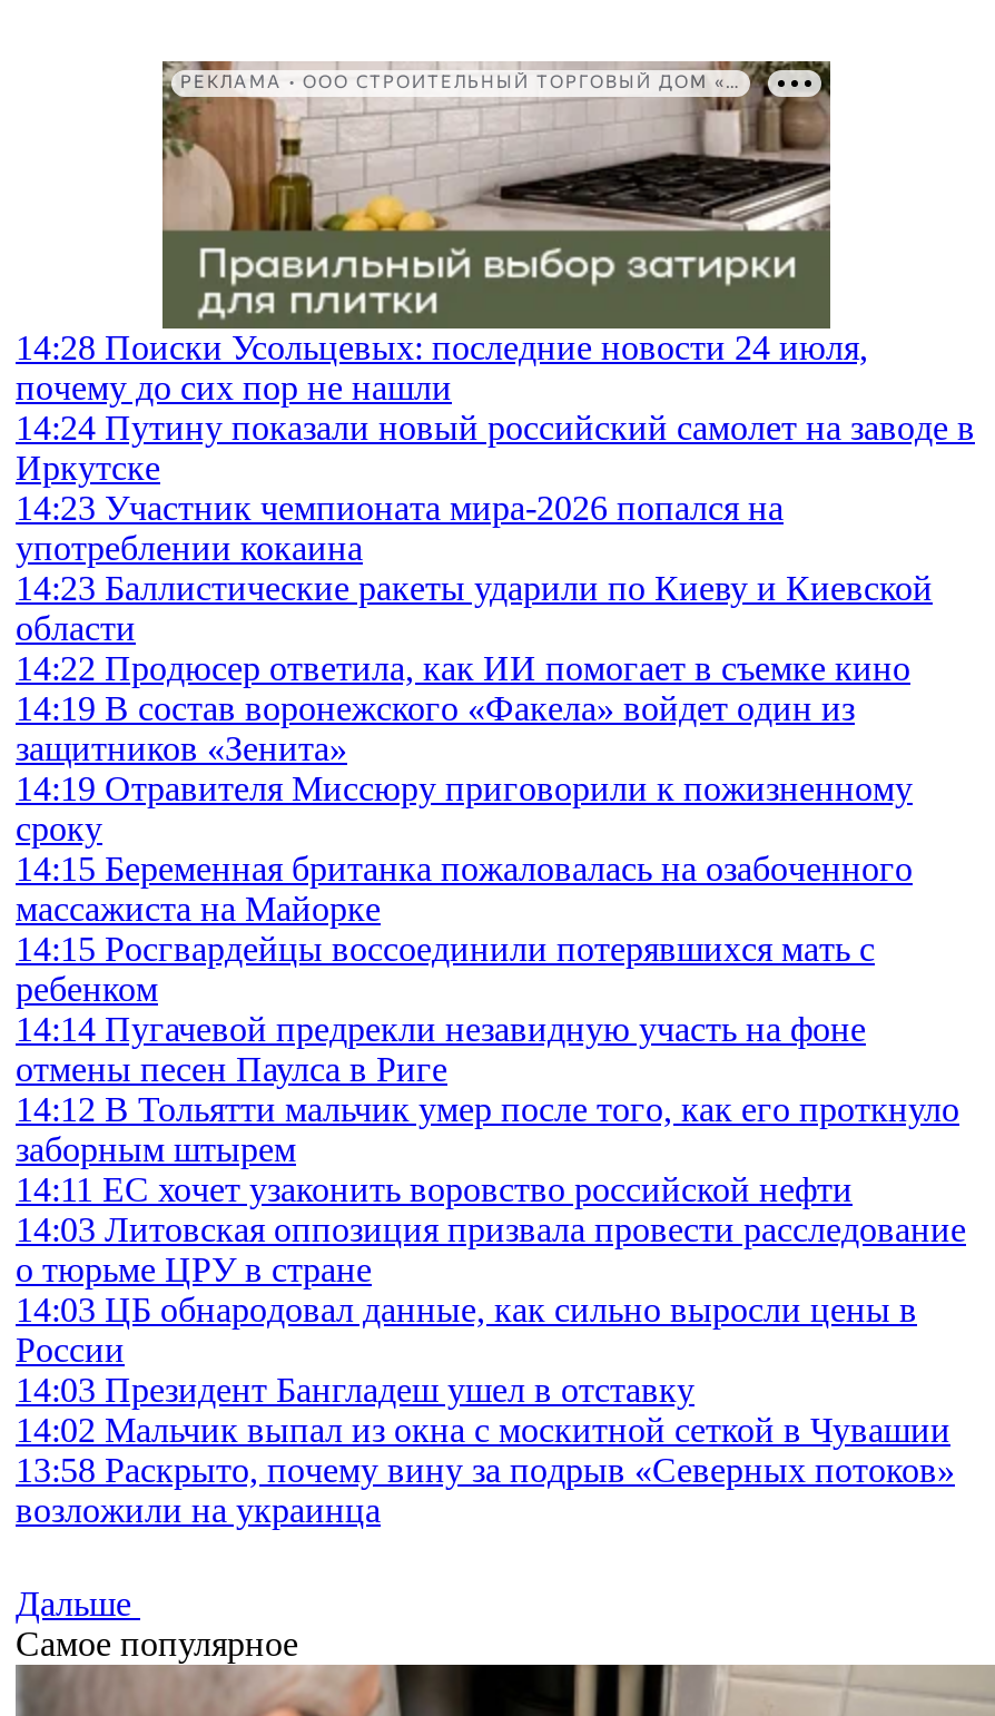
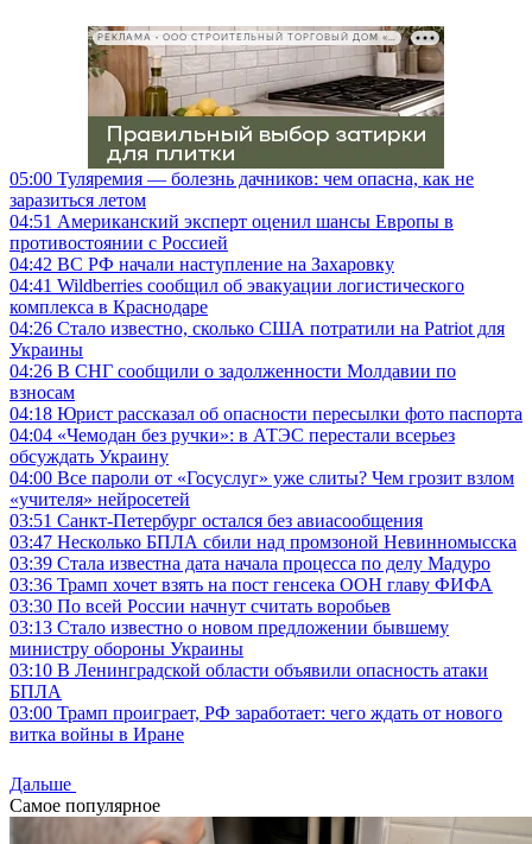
- 14:28 Поиски Усольцевых: последние новости 24 июля,
- почему до сих пор не нашли
- 14:24 Путину показали новый российский самолет на заводе в
- Иркутске
- 14:23 Участник чемпионата мира-2026 попался на
- употреблении кокаина
- 14:23 Баллистические ракеты ударили по Киеву и Киевской
- области
- 14:22 Продюсер ответила, как ИИ помогает в съемке кино
- 14:19 В состав воронежского «Факела» войдет один из
- защитников «Зенита»
- 14:19 Отравителя Миссюру приговорили к пожизненному
- сроку
- 14:15 Беременная британка пожаловалась на озабоченного
- массажиста на Майорке
- 14:15 Росгвардейцы воссоединили потерявшихся мать с
- ребенком
- 14:14 Пугачевой предрекли незавидную участь на фоне
- отмены песен Паулса в Риге
- 14:12 В Тольятти мальчик умер после того, как его проткнуло
- заборным штырем
- 14:11 ЕС хочет узаконить воровство российской нефти
- 14:03 Литовская оппозиция призвала провести расследование
- о тюрьме ЦРУ в стране
- 14:03 ЦБ обнародовал данные, как сильно выросли цены в
- России
- 14:03 Президент Бангладеш ушел в отставку
- 14:02 Мальчик выпал из окна с москитной сеткой в Чувашии
- 13:58 Раскрыто, почему вину за подрыв «Северных потоков»
- возложили на украинца
+ 05:00 Туляремия — болезнь дачников: чем опасна, как не
+ заразиться летом
+ 04:51 Американский эксперт оценил шансы Европы в
+ противостоянии с Россией
+ 04:42 ВС РФ начали наступление на Захаровку
+ 04:41 Wildberries сообщил об эвакуации логистического
+ комплекса в Краснодаре
+ 04:26 Стало известно, сколько США потратили на Patriot для
+ Украины
+ 04:26 В СНГ сообщили о задолженности Молдавии по
+ взносам
+ 04:18 Юрист рассказал об опасности пересылки фото паспорта
+ 04:04 «Чемодан без ручки»: в АТЭС перестали всерьез
+ обсуждать Украину
+ 04:00 Все пароли от «Госуслуг» уже слиты? Чем грозит взлом
+ «учителя» нейросетей
+ 03:51 Санкт-Петербург остался без авиасообщения
+ 03:47 Несколько БПЛА сбили над промзоной Невинномысска
+ 03:39 Стала известна дата начала процесса по делу Мадуро
+ 03:36 Трамп хочет взять на пост генсека ООН главу ФИФА
+ 03:30 По всей России начнут считать воробьев
+ 03:13 Стало известно о новом предложении бывшему
+ министру обороны Украины
+ 03:10 В Ленинградской области объявили опасность атаки
+ БПЛА
+ 03:00 Трамп проиграет, РФ заработает: чего ждать от нового
+ витка войны в Иране
